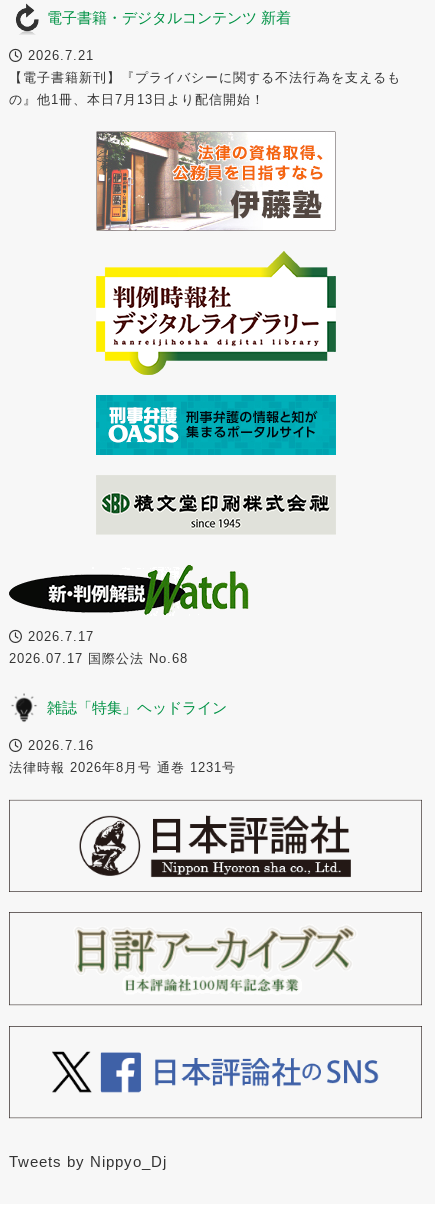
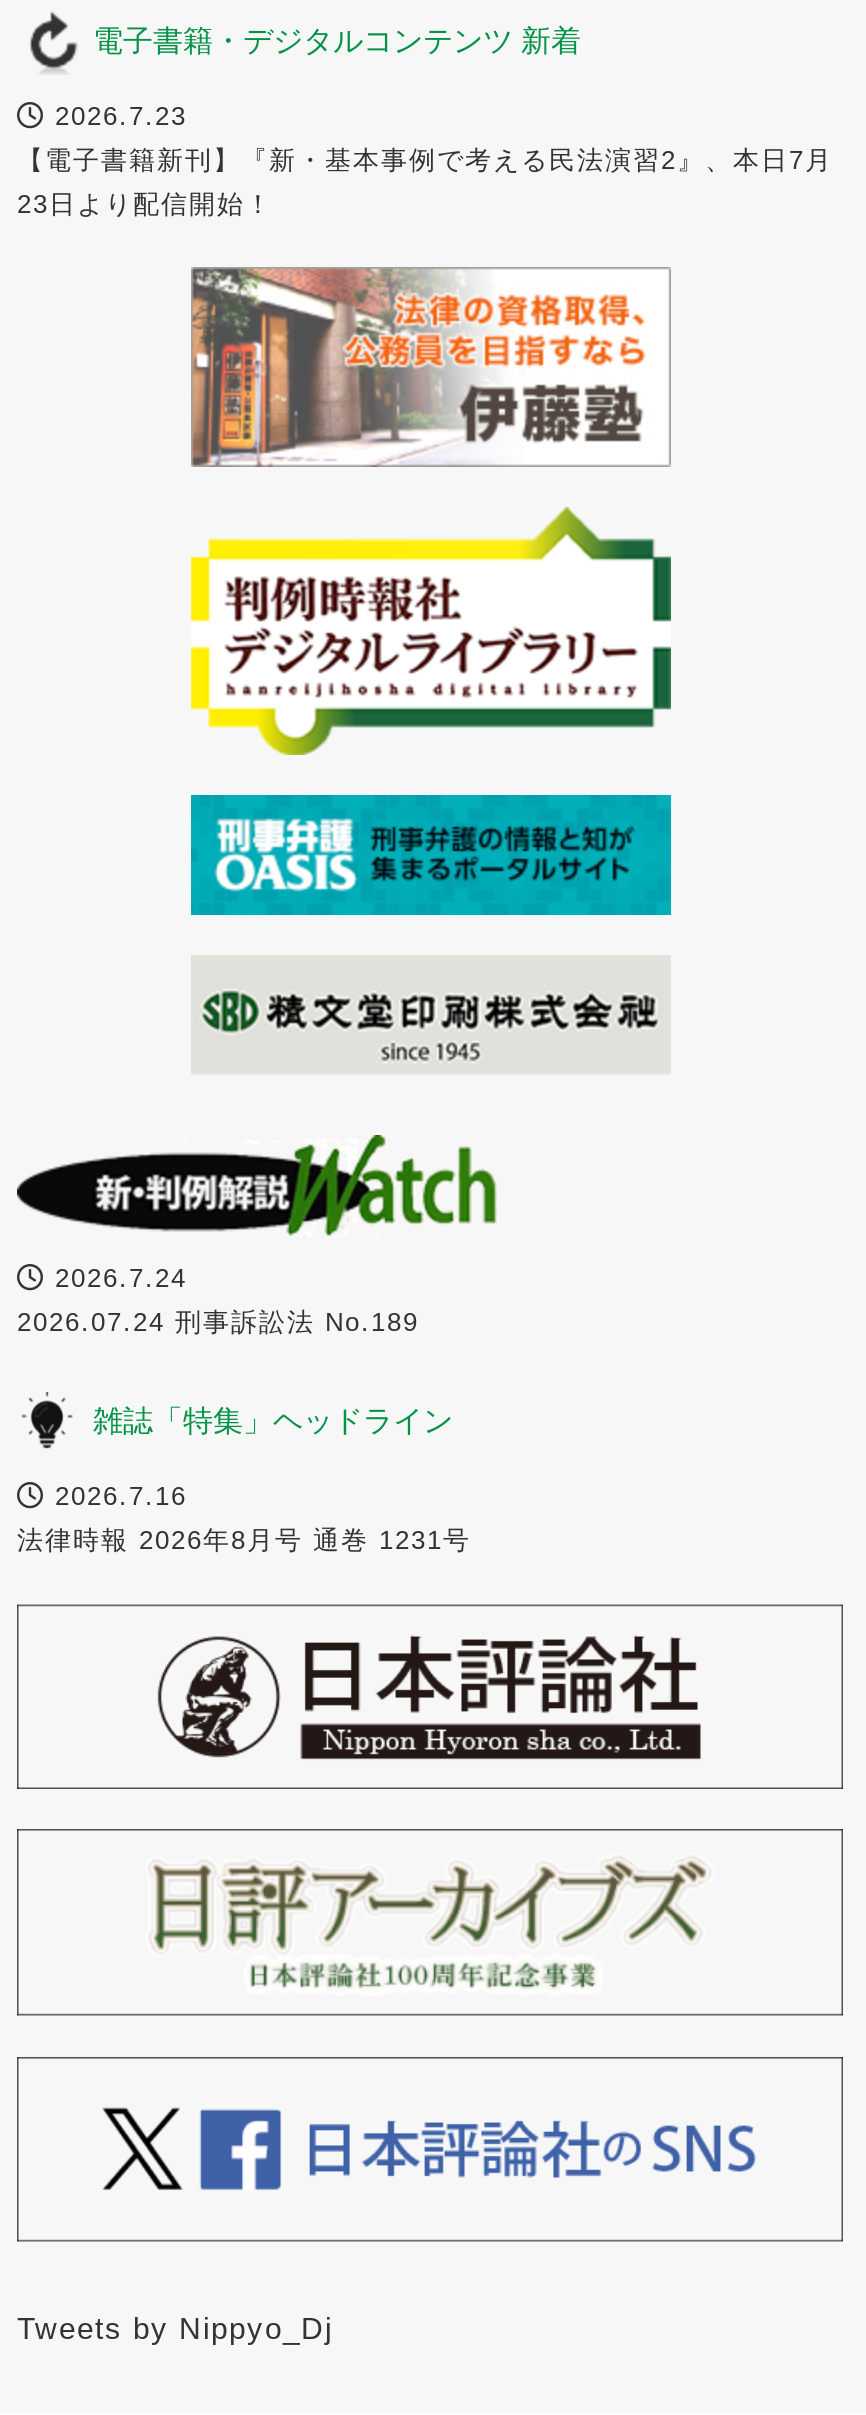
- 2026.7.21
+ 2026.7.23

- 【電子書籍新刊】『プライバシーに関する不法行為を支えるも
+ 【電子書籍新刊】『新・基本事例で考える民法演習2』、本日7月

- の』他1冊、本日7月13日より配信開始！
+ 23日より配信開始！

- 2026.7.17
+ 2026.7.24

- 2026.07.17 国際公法 No.68
+ 2026.07.24 刑事訴訟法 No.189
